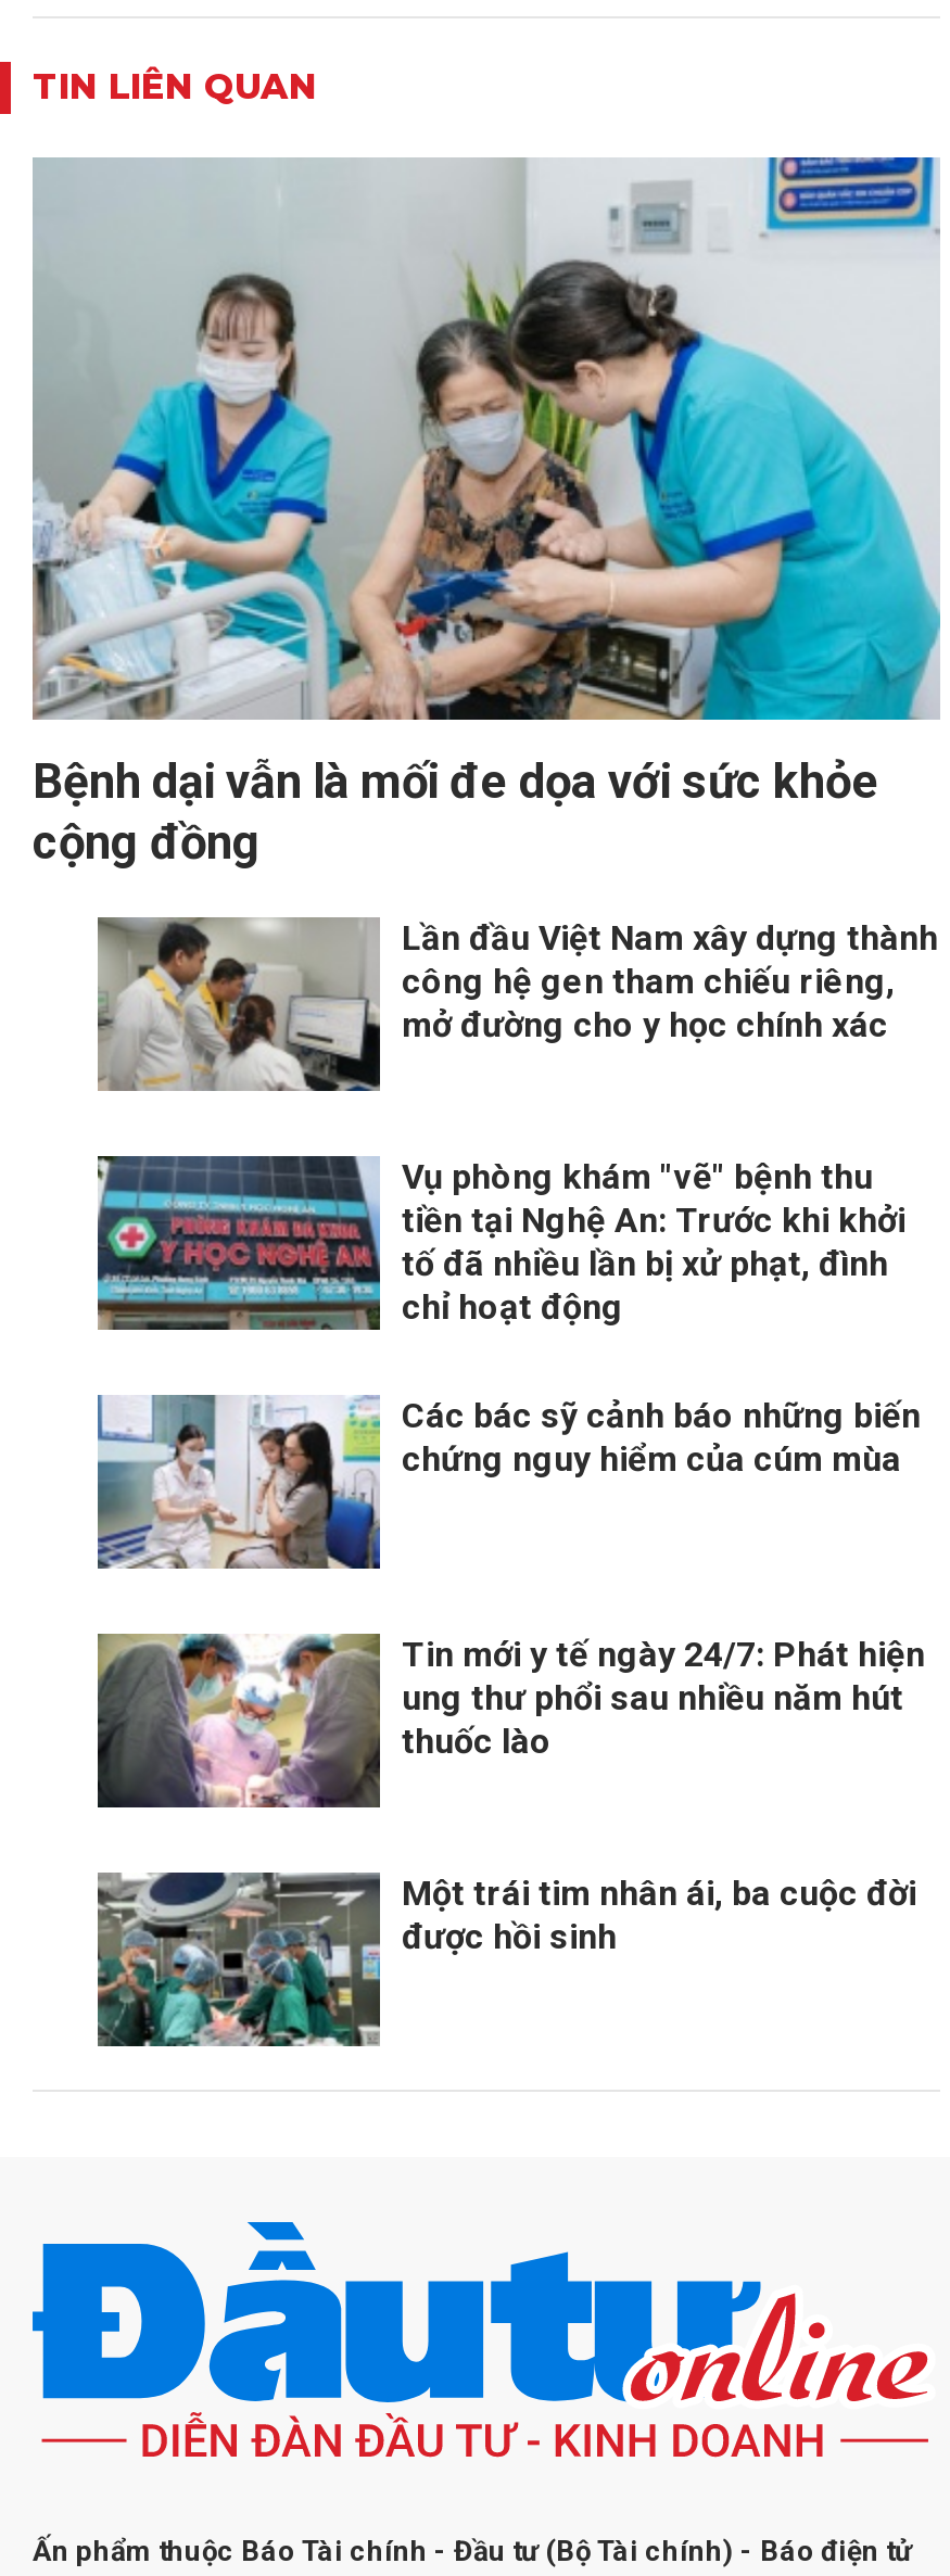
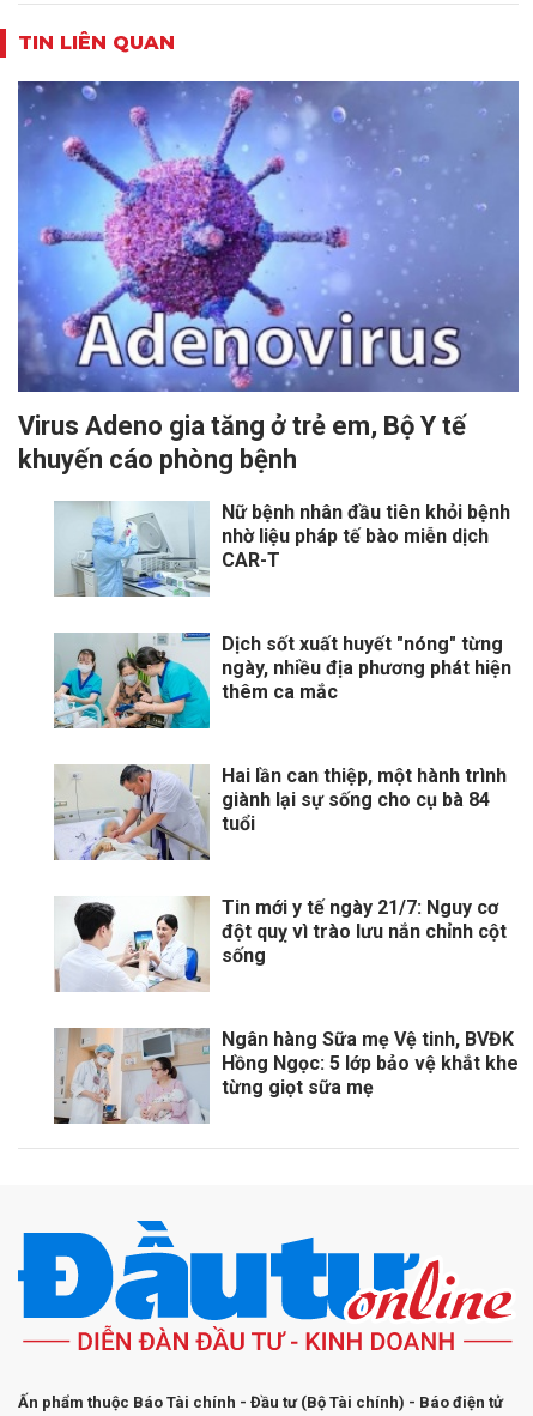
- [image]
- Bệnh dại vẫn là mối đe dọa với sức khỏe
- cộng đồng
+ [image]
+ Virus Adeno gia tăng ở trẻ em, Bộ Y tế
+ khuyến cáo phòng bệnh

- [image]
- Lần đầu Việt Nam xây dựng thành
- công hệ gen tham chiếu riêng,
- mở đường cho y học chính xác
+ [image]
+ Nữ bệnh nhân đầu tiên khỏi bệnh
+ nhờ liệu pháp tế bào miễn dịch
+ CAR-T

- [image]
- Vụ phòng khám "vẽ" bệnh thu
- tiền tại Nghệ An: Trước khi khởi
- tố đã nhiều lần bị xử phạt, đình
- chỉ hoạt động
+ [image]
+ Dịch sốt xuất huyết "nóng" từng
+ ngày, nhiều địa phương phát hiện
+ thêm ca mắc

- [image]
- Các bác sỹ cảnh báo những biến
- chứng nguy hiểm của cúm mùa
+ [image]
+ Hai lần can thiệp, một hành trình
+ giành lại sự sống cho cụ bà 84
+ tuổi

- [image]
- Tin mới y tế ngày 24/7: Phát hiện
- ung thư phổi sau nhiều năm hút
- thuốc lào
+ [image]
+ Tin mới y tế ngày 21/7: Nguy cơ
+ đột quỵ vì trào lưu nắn chỉnh cột
+ sống

- [image]
- Một trái tim nhân ái, ba cuộc đời
- được hồi sinh
+ [image]
+ Ngân hàng Sữa mẹ Vệ tinh, BVĐK
+ Hồng Ngọc: 5 lớp bảo vệ khắt khe
+ từng giọt sữa mẹ
